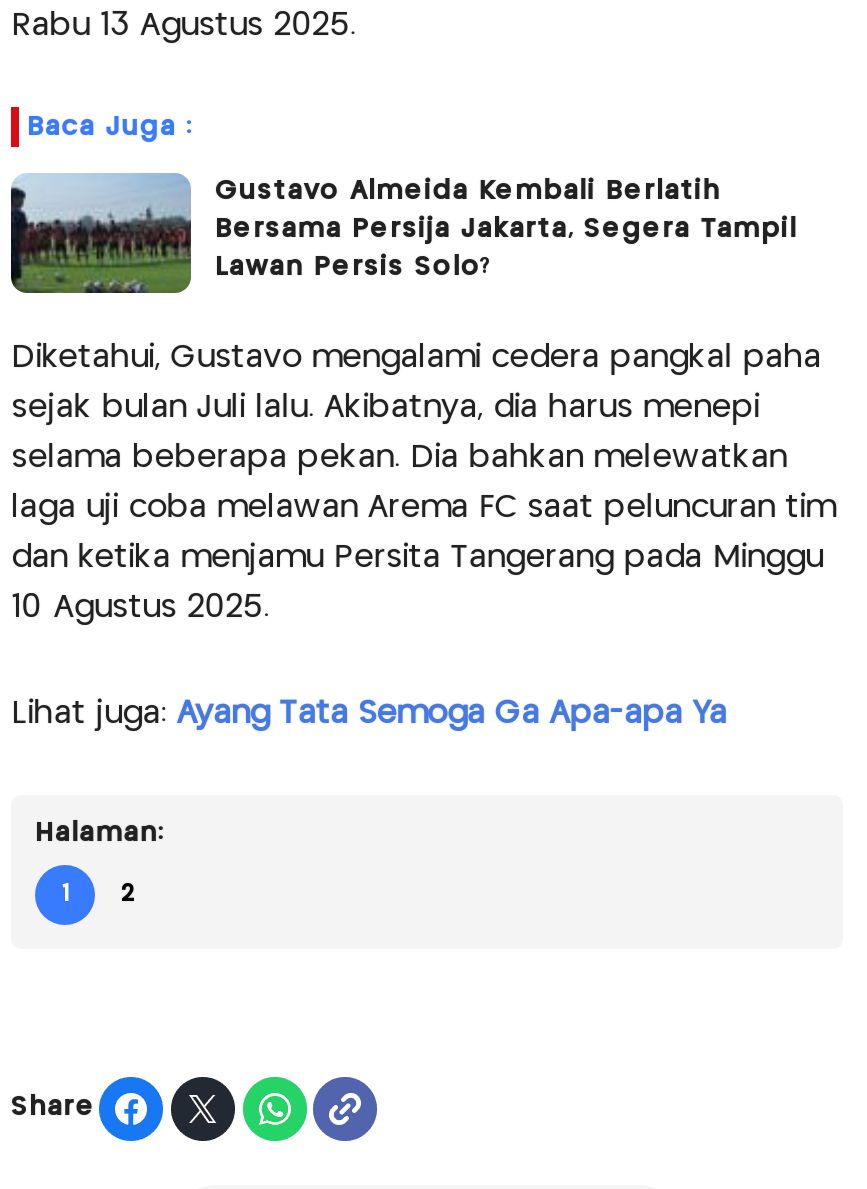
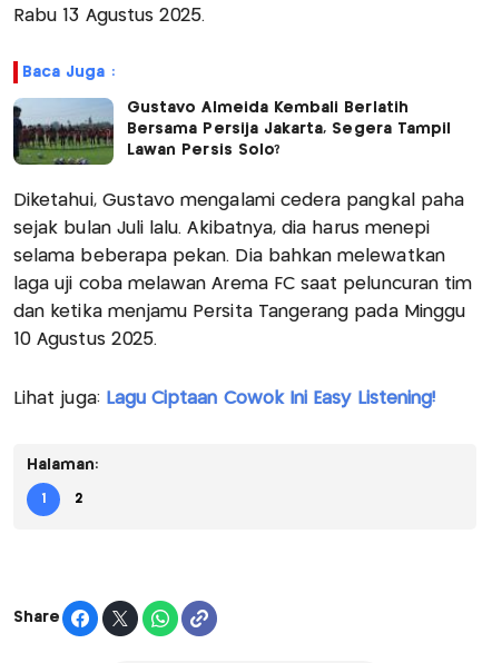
- Lihat juga: Ayang Tata Semoga Ga Apa-apa Ya
+ Lihat juga: Lagu Ciptaan Cowok Ini Easy Listening!
